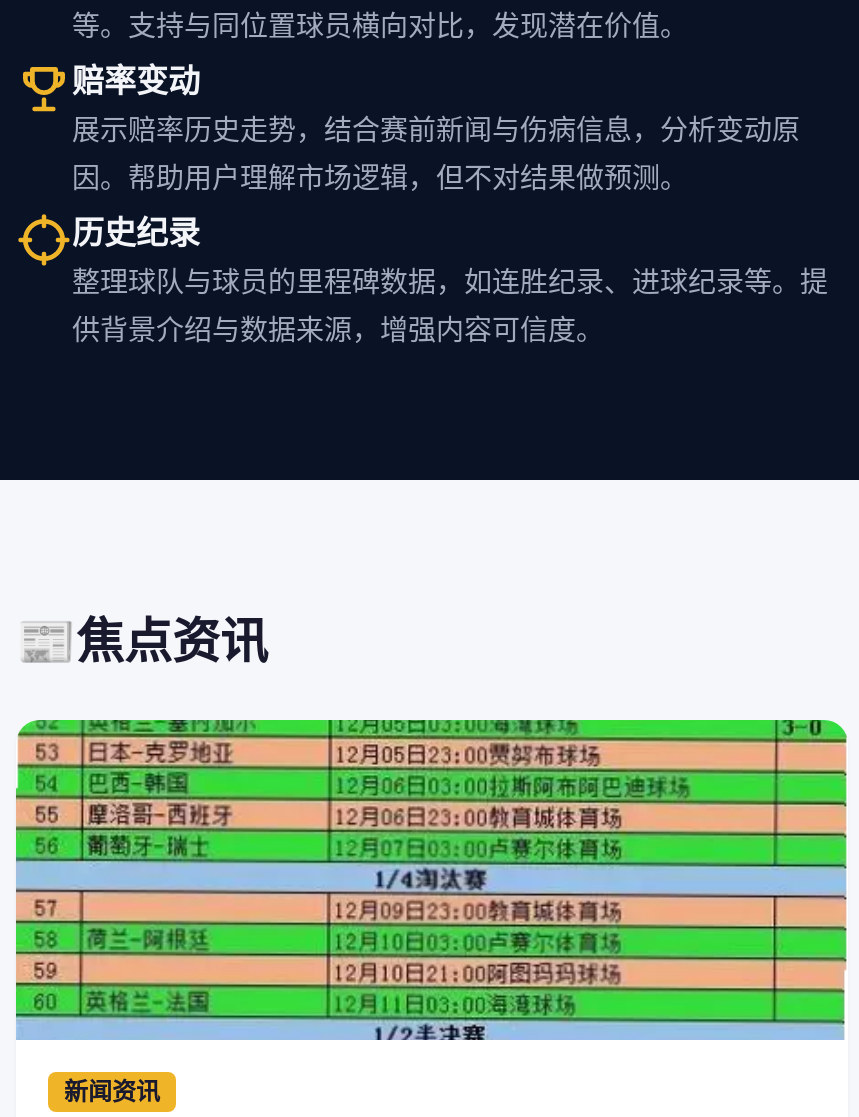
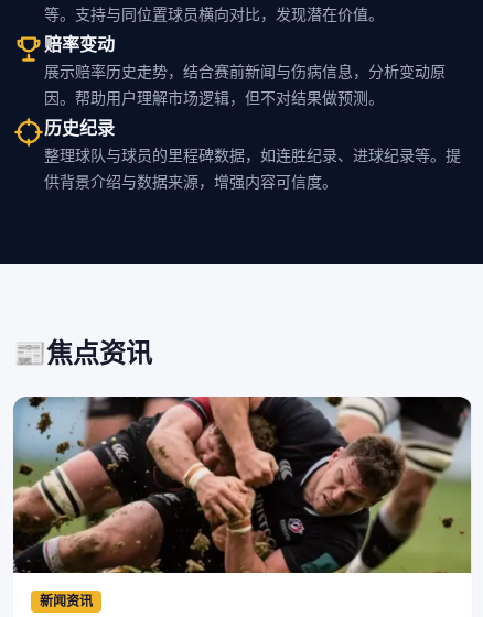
- [image]
+ [image]
